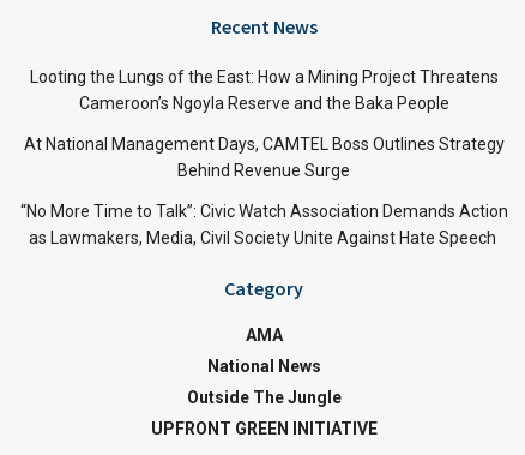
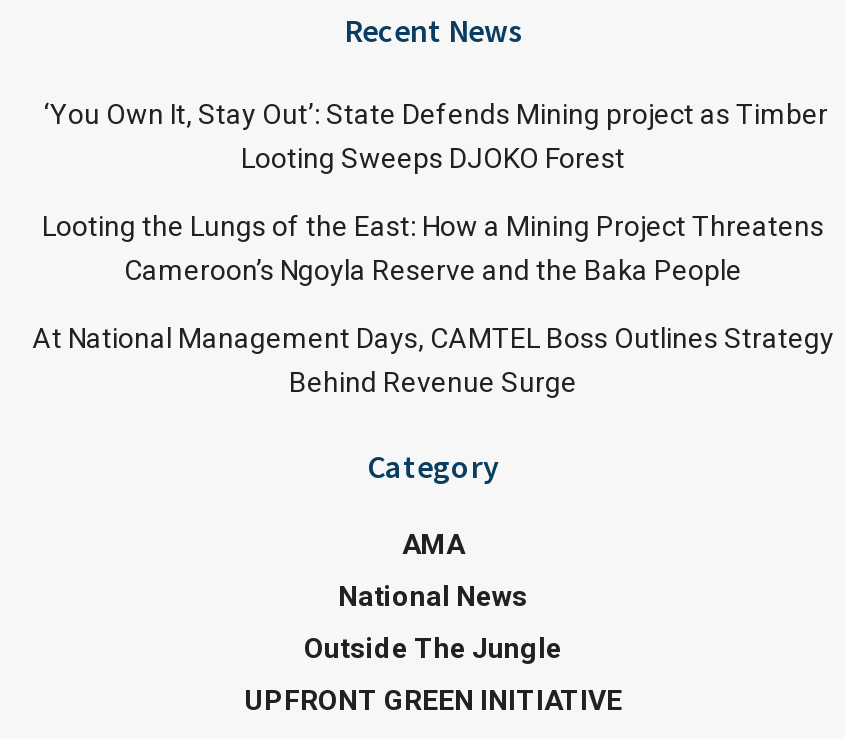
+ ‘You Own It, Stay Out’: State Defends Mining project as Timber
+ Looting Sweeps DJOKO Forest

moved down: Looting the Lungs of the East: How a Mining Project Threatens | Cameroon’s Ngoyla Reserve and the Baka People | At National Management Days, CAMTEL Boss Outlines Strategy | Behind Revenue Surge

- “No More Time to Talk”: Civic Watch Association Demands Action
- as Lawmakers, Media, Civil Society Unite Against Hate Speech
